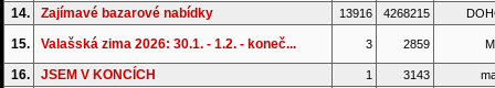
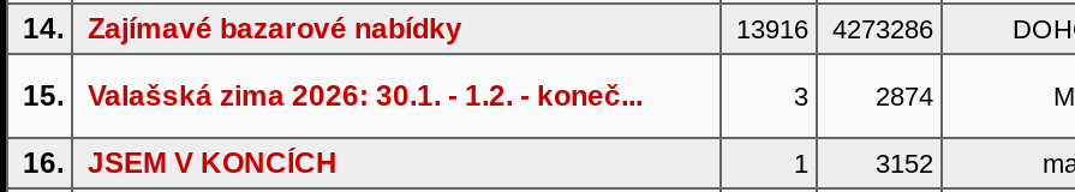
- 13916 4268215
+ 13916 4273286

- 2859
+ 2874

- 3143
+ 3152
